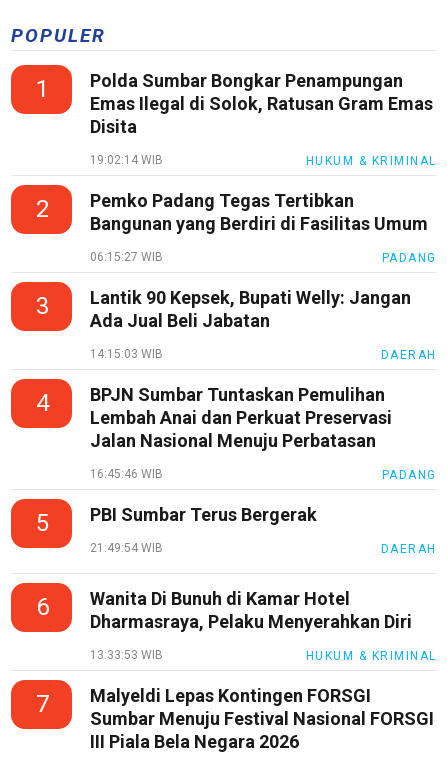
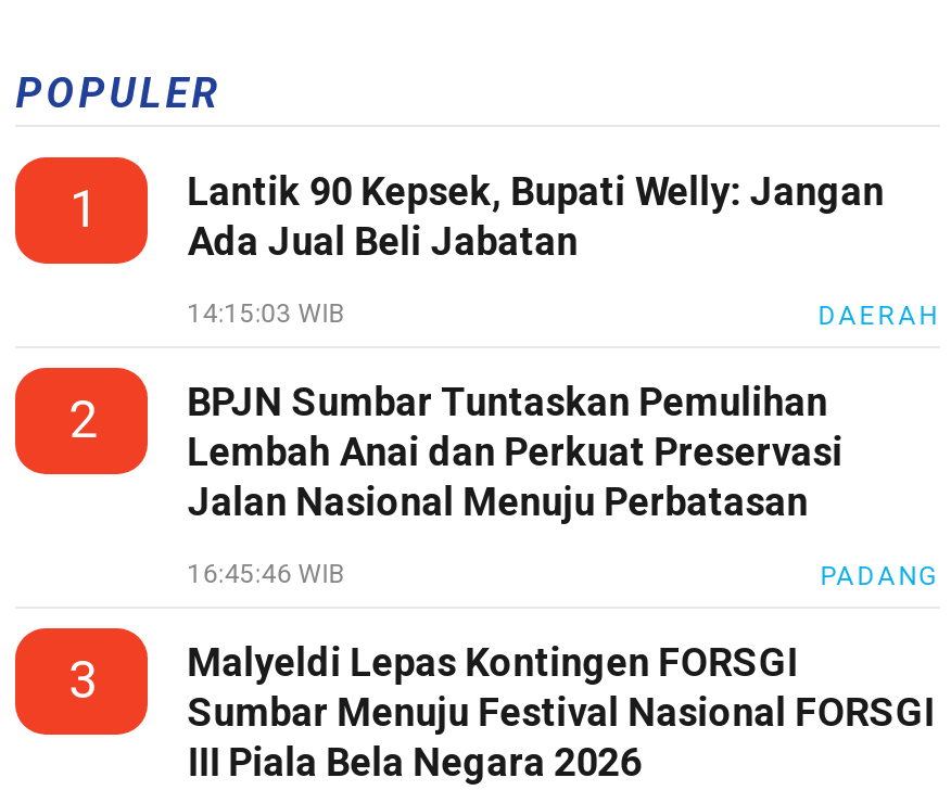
- Polda Sumbar Bongkar Penampungan
- Emas Ilegal di Solok, Ratusan Gram Emas
- Disita
- 19:02:14 WIB
- HUKUM & KRIMINAL
- 2
- Pemko Padang Tegas Tertibkan
- Bangunan yang Berdiri di Fasilitas Umum
- 06:15:27 WIB
- PADANG
- 3

- 4 BPJN Sumbar Tuntaskan Pemulihan
+ 2 BPJN Sumbar Tuntaskan Pemulihan

- 5
- PBI Sumbar Terus Bergerak
- 21:49:54 WIB
- DAERAH
- 6
- Wanita Di Bunuh di Kamar Hotel
- Dharmasraya, Pelaku Menyerahkan Diri
- 13:33:53 WIB
- HUKUM & KRIMINAL
- 7
+ 3
